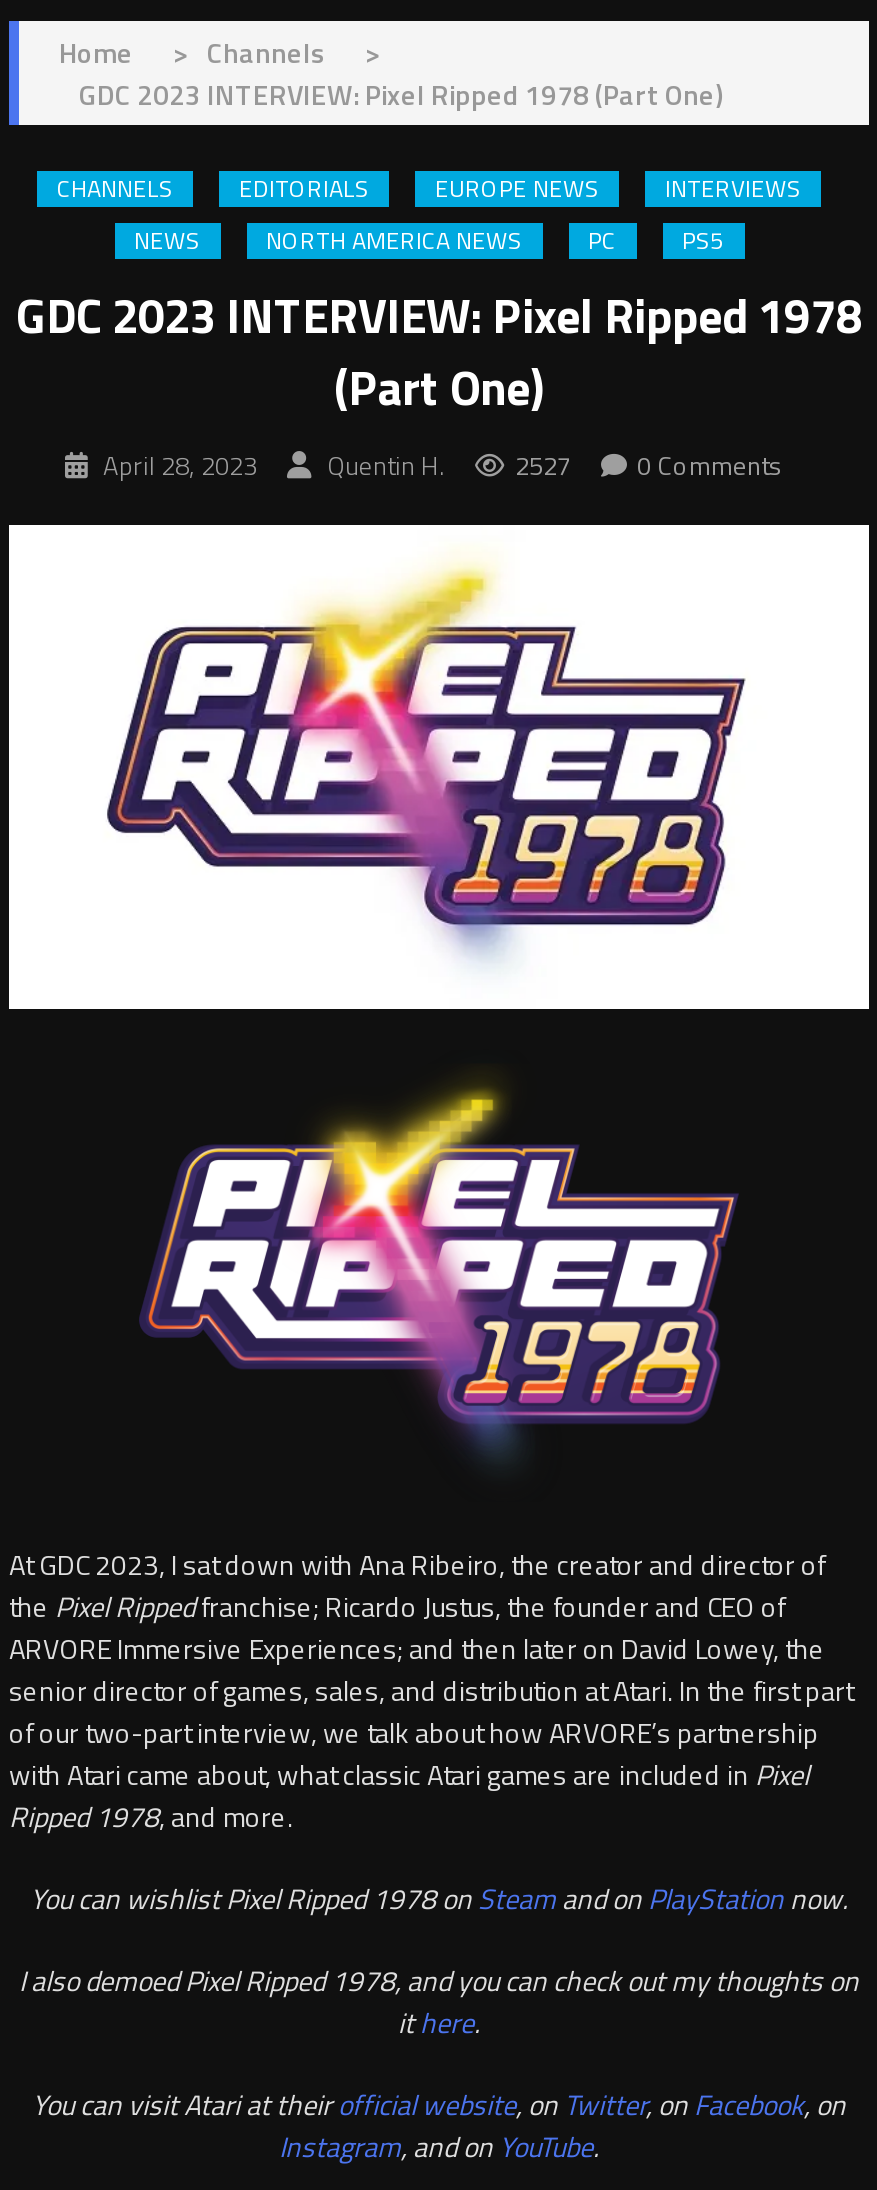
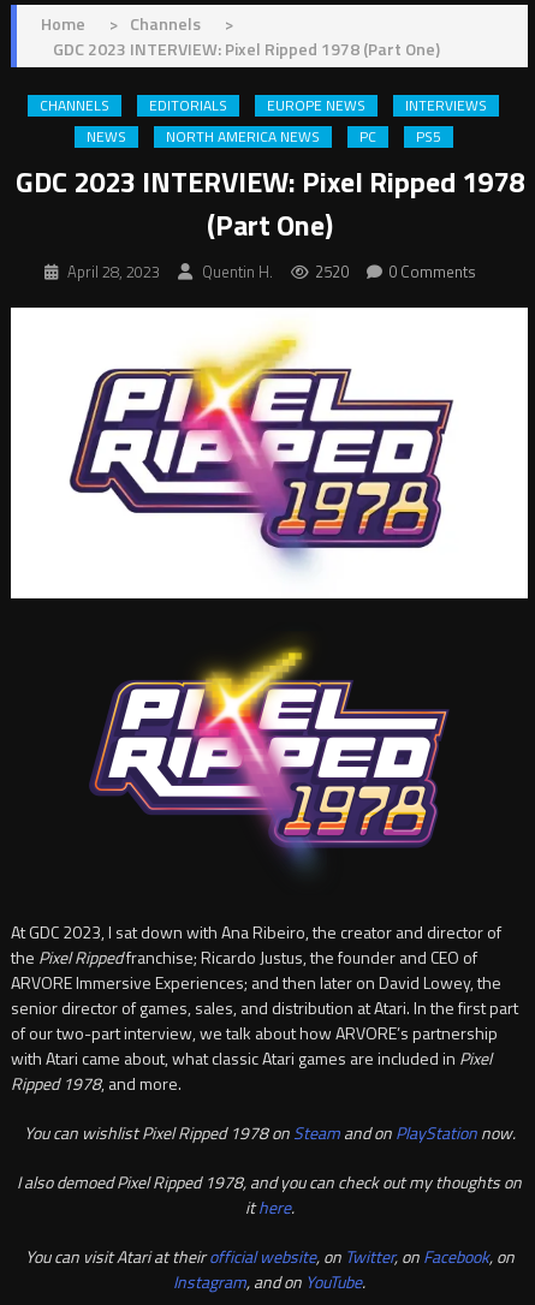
- April 28, 2023 Quentin H. 2527 0 Comments
+ April 28, 2023 Quentin H. 2520 0 Comments
